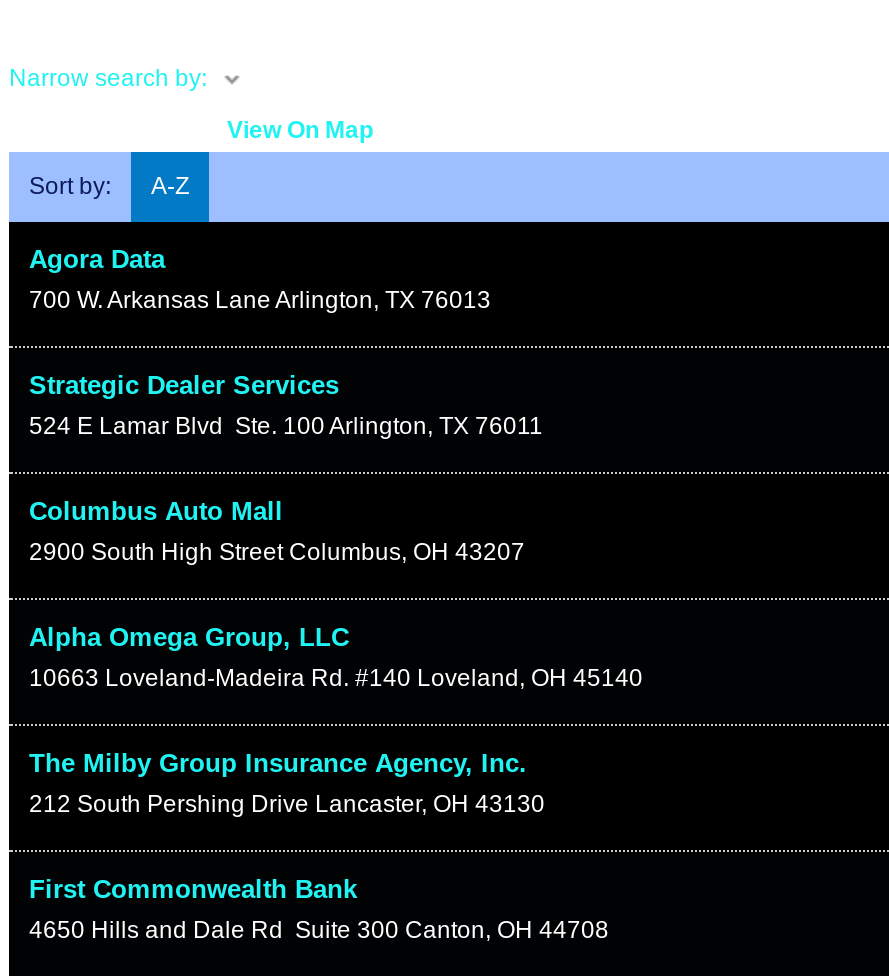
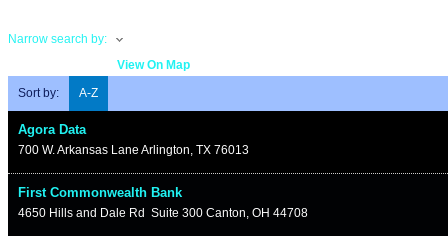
- Strategic Dealer Services
- 524 E Lamar Blvd Ste. 100 Arlington, TX 76011
- Columbus Auto Mall
- 2900 South High Street Columbus, OH 43207
- Alpha Omega Group, LLC
- 10663 Loveland-Madeira Rd. #140 Loveland, OH 45140
- The Milby Group Insurance Agency, Inc.
- 212 South Pershing Drive Lancaster, OH 43130
